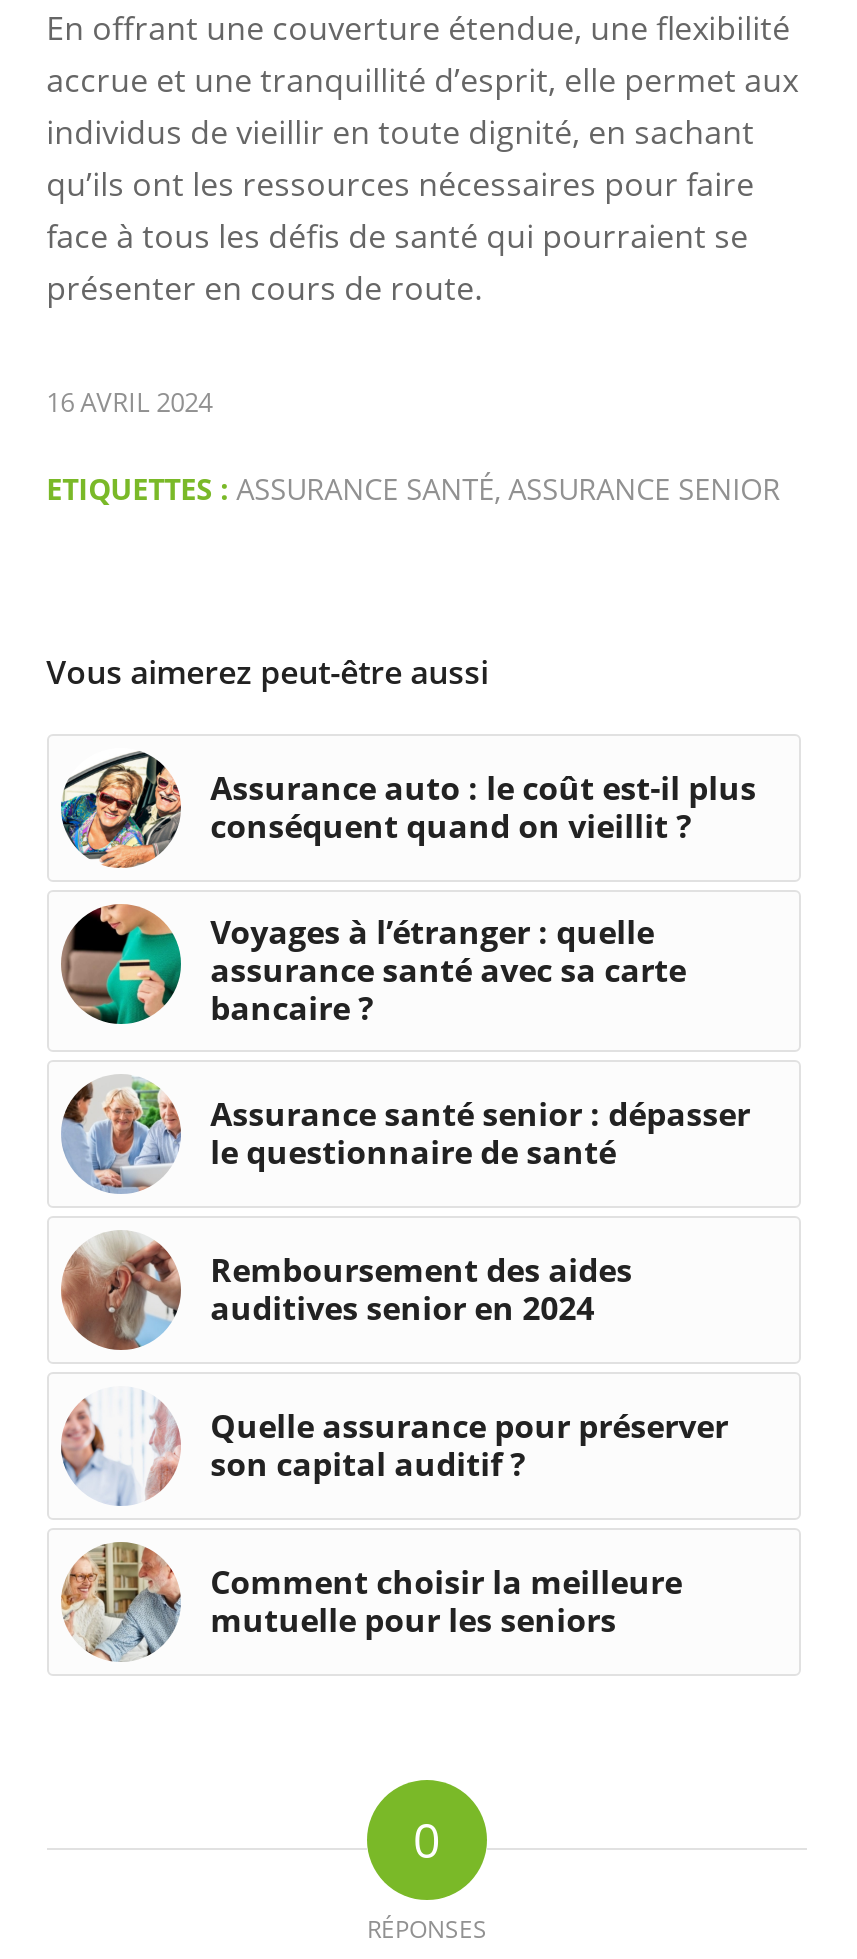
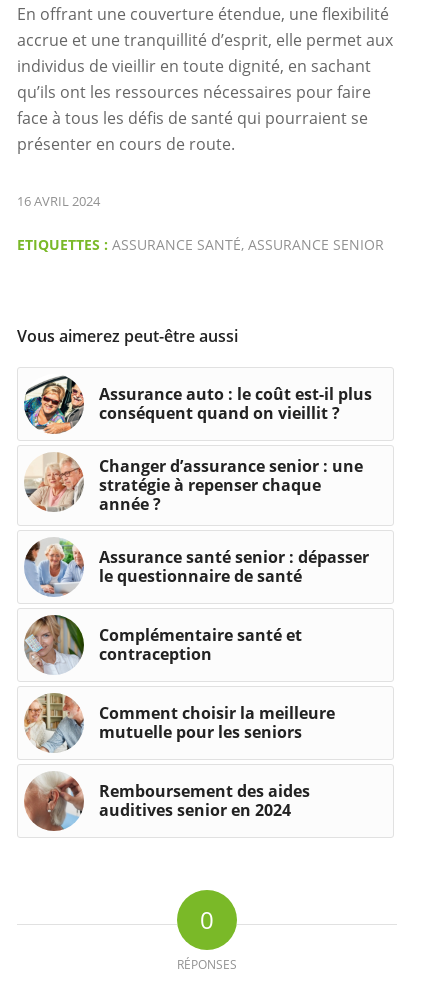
- [image]
- Voyages à l’étranger : quelle
- assurance santé avec sa carte
- bancaire ?
+ [image]
+ Changer d’assurance senior : une
+ stratégie à repenser chaque
+ année ?

moved down: [image] | Remboursement des aides | auditives senior en 2024

- [image]
- Quelle assurance pour préserver
- son capital auditif ?
+ [image]
+ Complémentaire santé et
+ contraception

moved up: [image] | Comment choisir la meilleure | mutuelle pour les seniors
